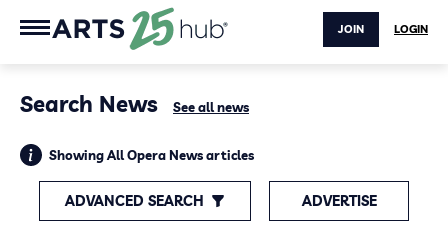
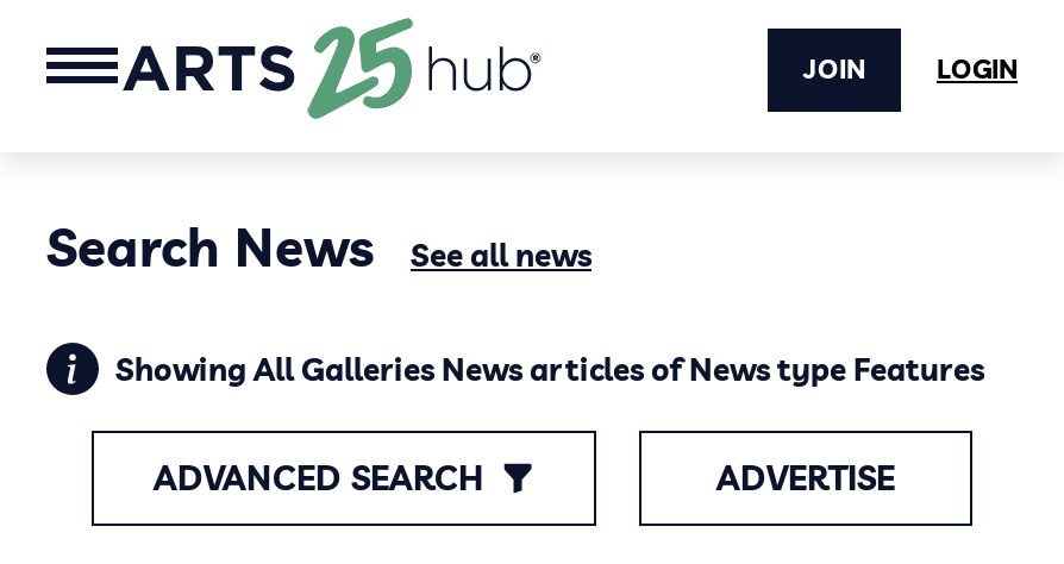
- Showing All Opera News articles
+ Showing All Galleries News articles of News type Features
